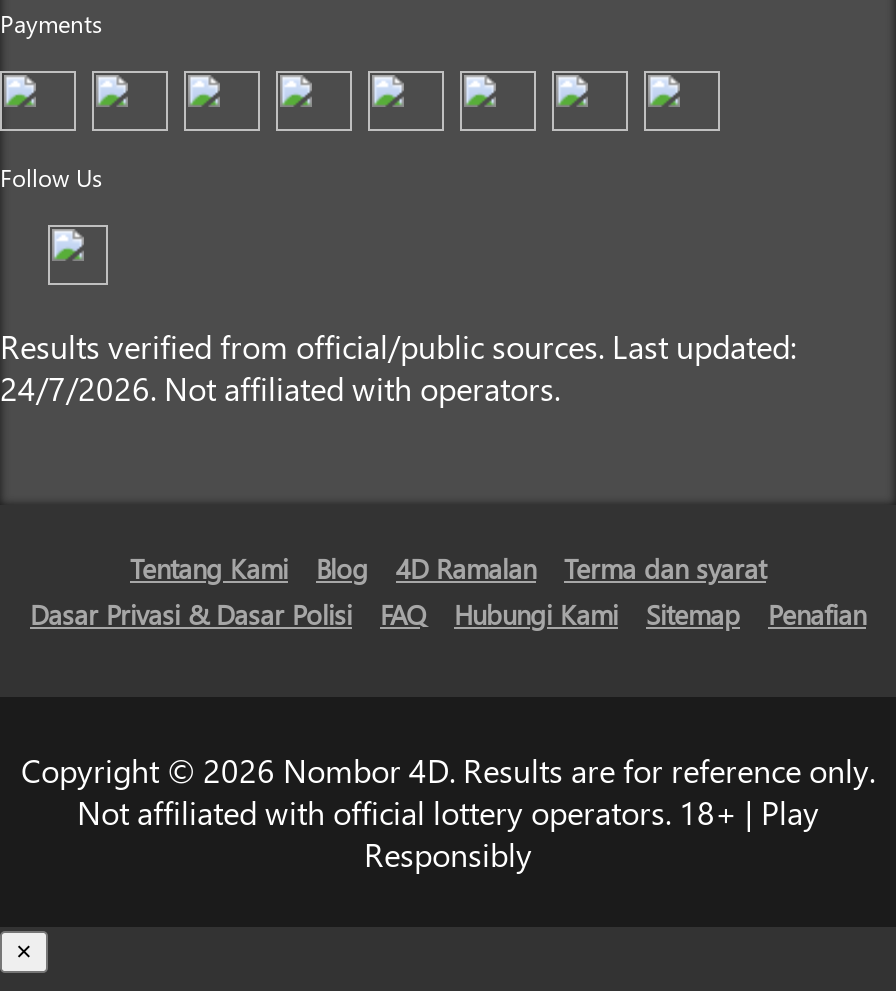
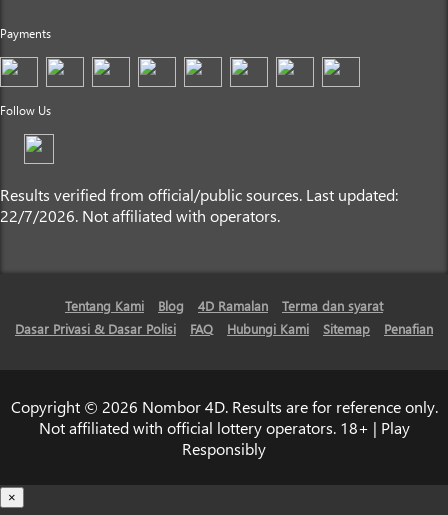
- 24/7/2026. Not affiliated with operators.
+ 22/7/2026. Not affiliated with operators.
